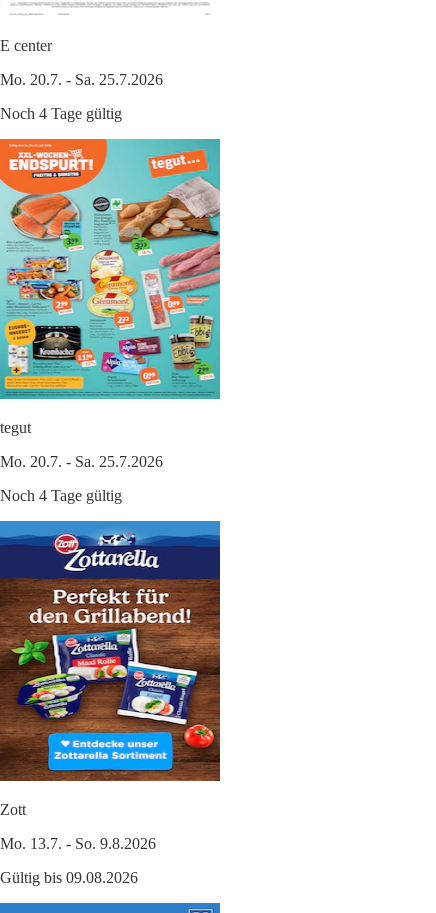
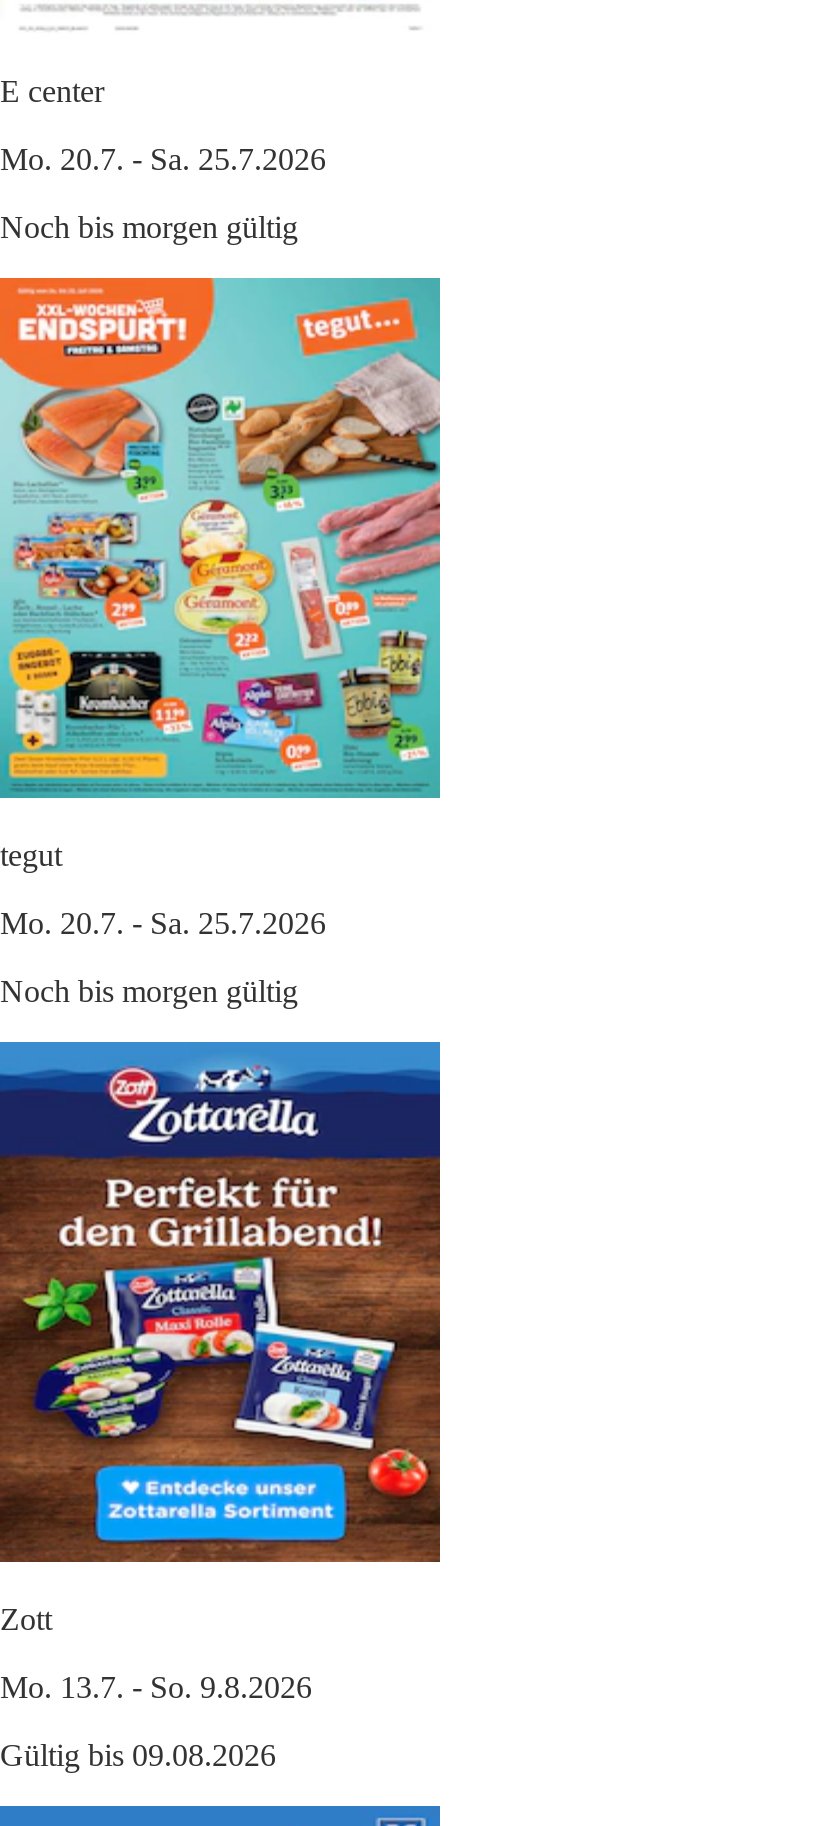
- Noch 4 Tage gültig
+ Noch bis morgen gültig

- Noch 4 Tage gültig
+ Noch bis morgen gültig
